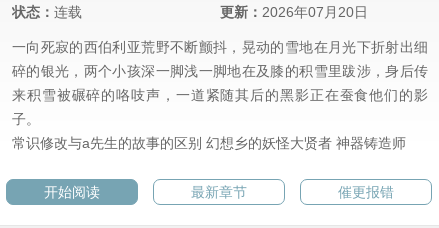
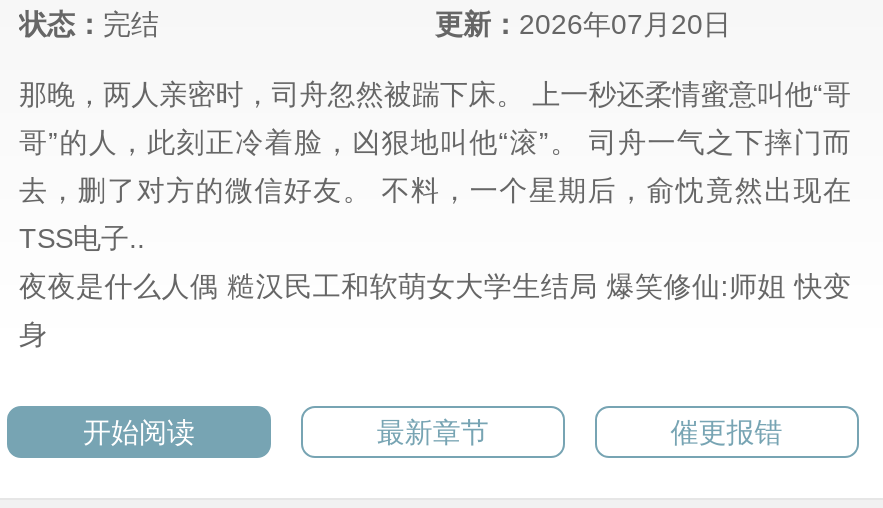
- 状态：连载
+ 状态：完结

- 一向死寂的西伯利亚荒野不断颤抖，晃动的雪地在月光下折射出细
- 碎的银光，两个小孩深一脚浅一脚地在及膝的积雪里跋涉，身后传
- 来积雪被碾碎的咯吱声，一道紧随其后的黑影正在蚕食他们的影
- 子。
- 常识修改与a先生的故事的区别 幻想乡的妖怪大贤者 神器铸造师
+ 那晚，两人亲密时，司舟忽然被踹下床。 上一秒还柔情蜜意叫他“哥
+ 哥”的人，此刻正冷着脸，凶狠地叫他“滚”。 司舟一气之下摔门而
+ 去，删了对方的微信好友。 不料，一个星期后，俞忱竟然出现在
+ TSS电子..
+ 夜夜是什么人偶 糙汉民工和软萌女大学生结局 爆笑修仙:师姐 快变
+ 身
